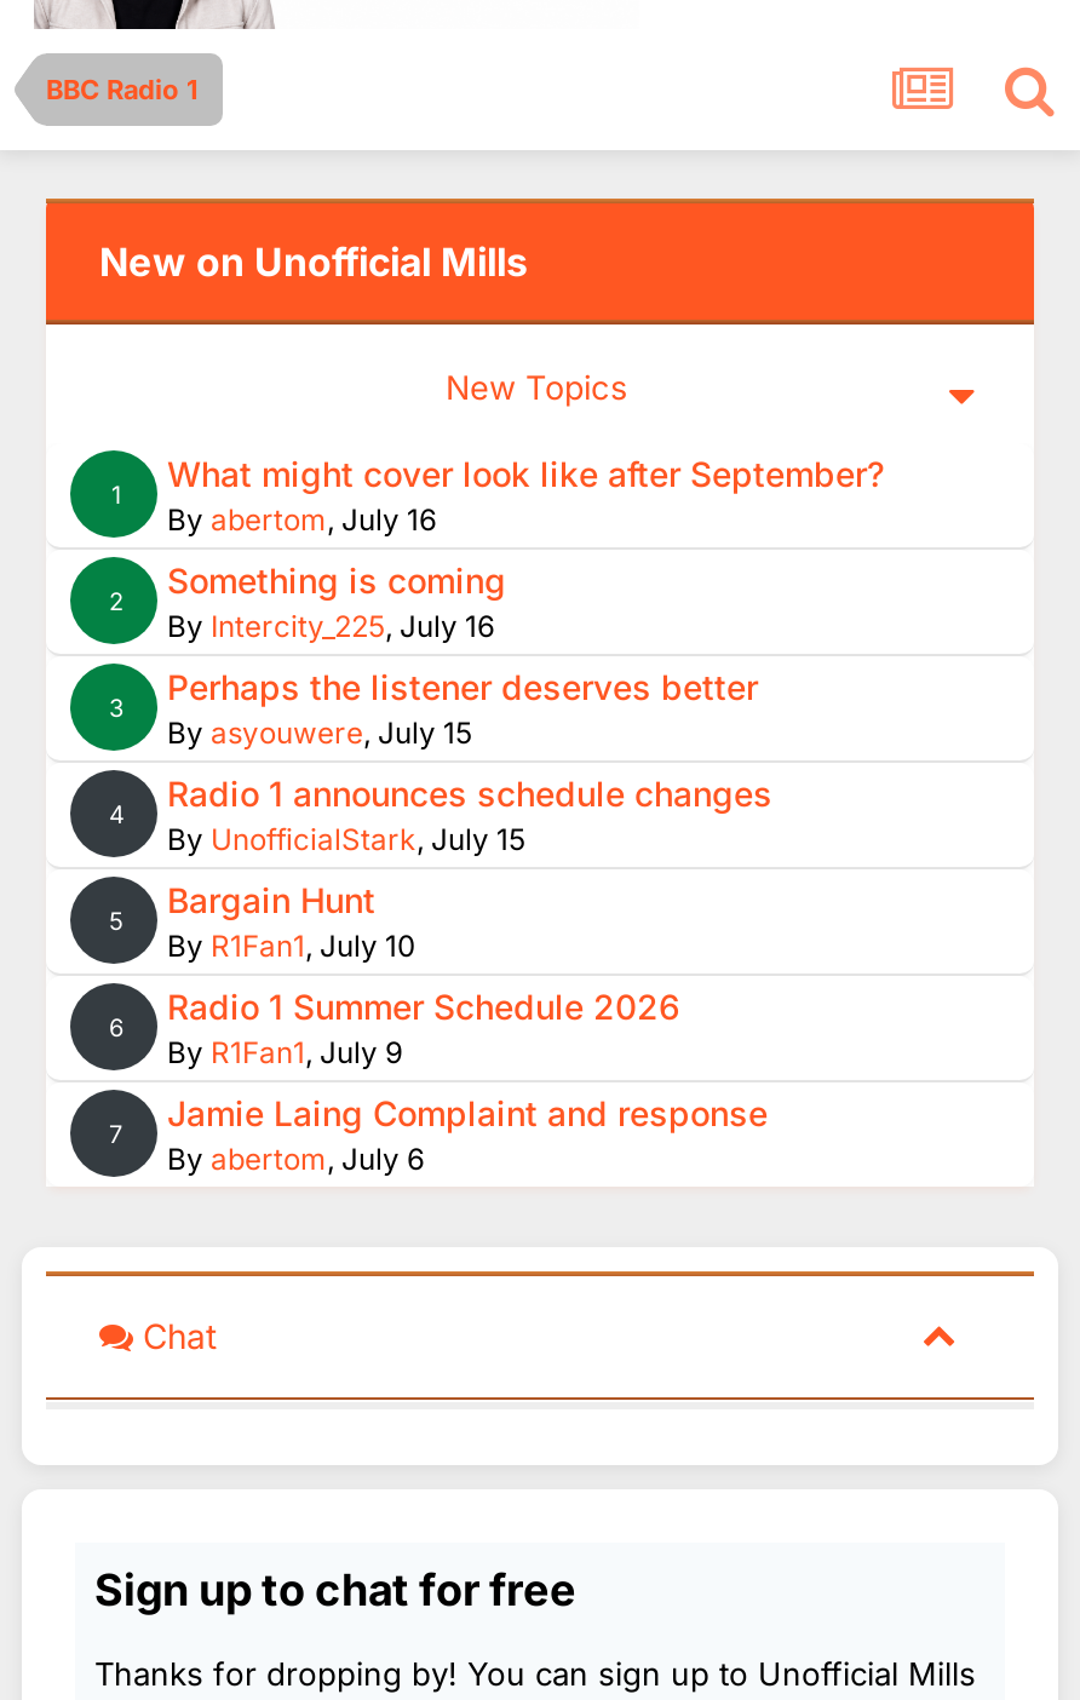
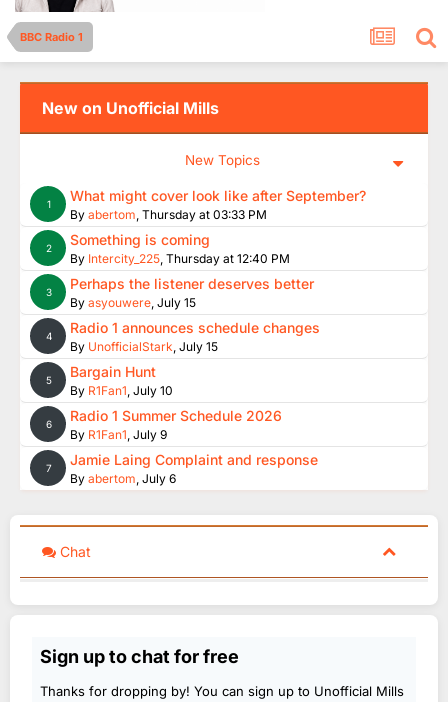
- By abertom, July 16
+ By abertom, Thursday at 03:33 PM

- By Intercity_225, July 16
+ By Intercity_225, Thursday at 12:40 PM
